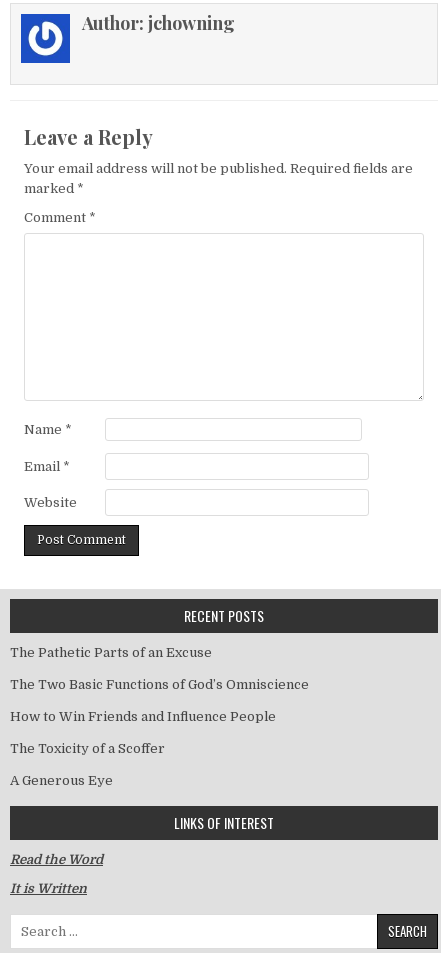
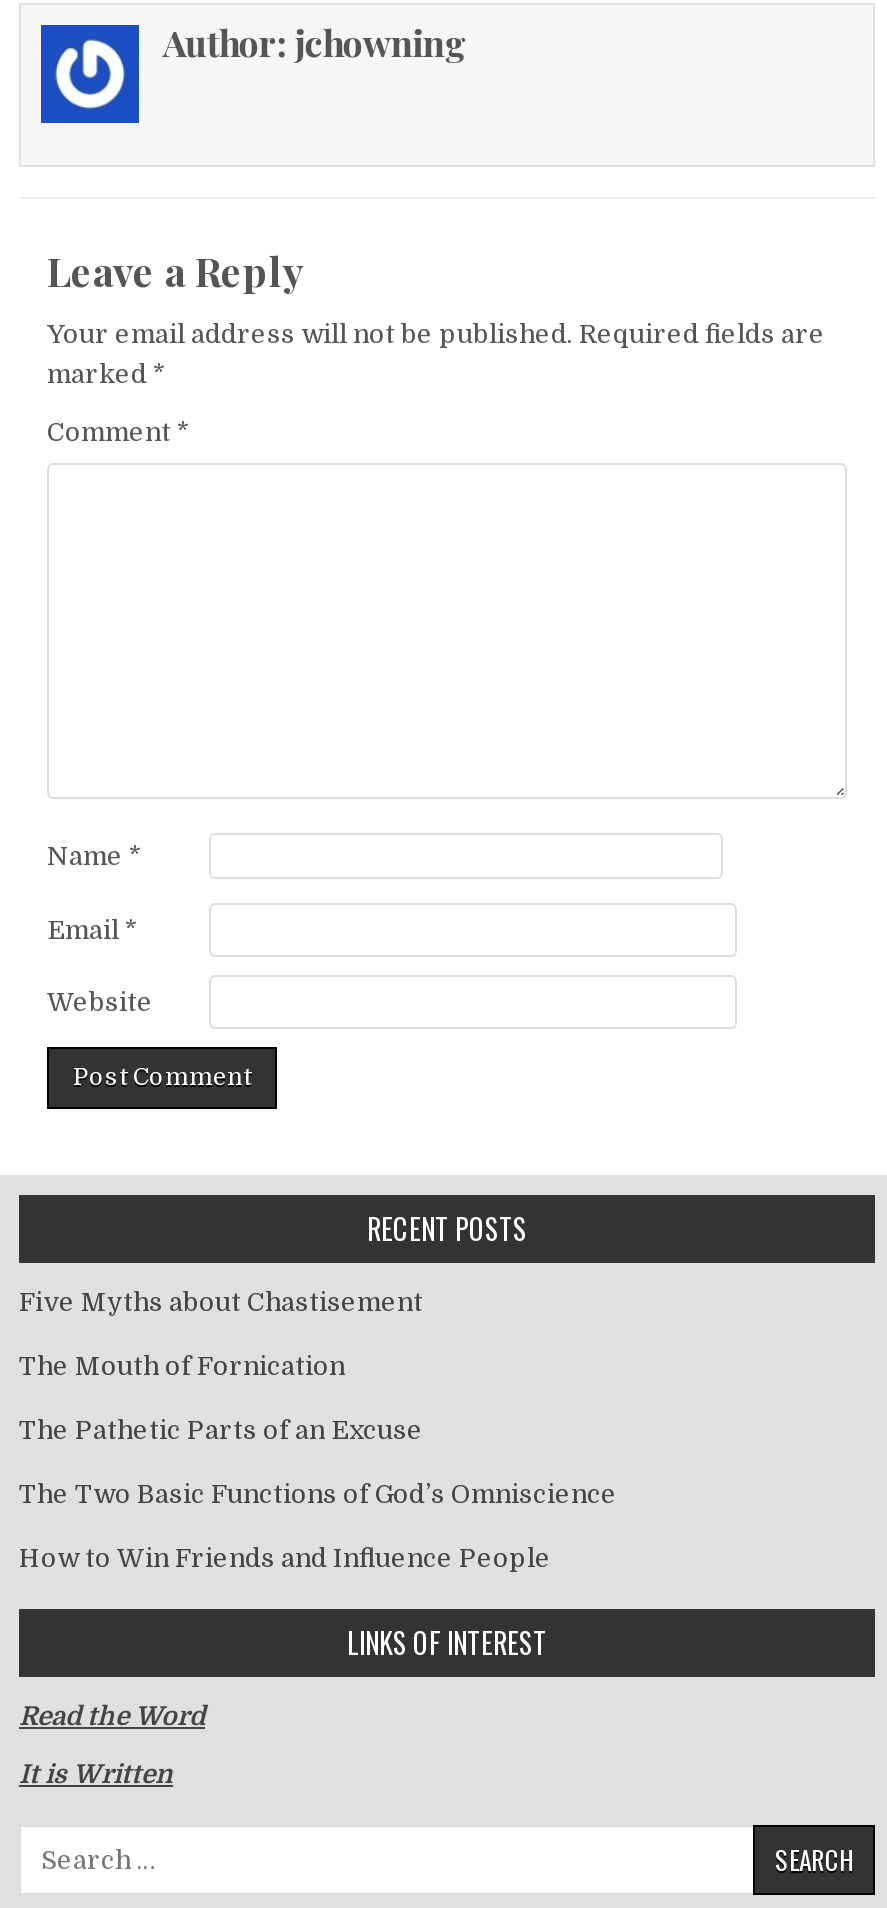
+ Five Myths about Chastisement
+ The Mouth of Fornication

moved down: The Pathetic Parts of an Excuse | The Two Basic Functions of God’s Omniscience | How to Win Friends and Influence People

- The Toxicity of a Scoffer
- A Generous Eye
